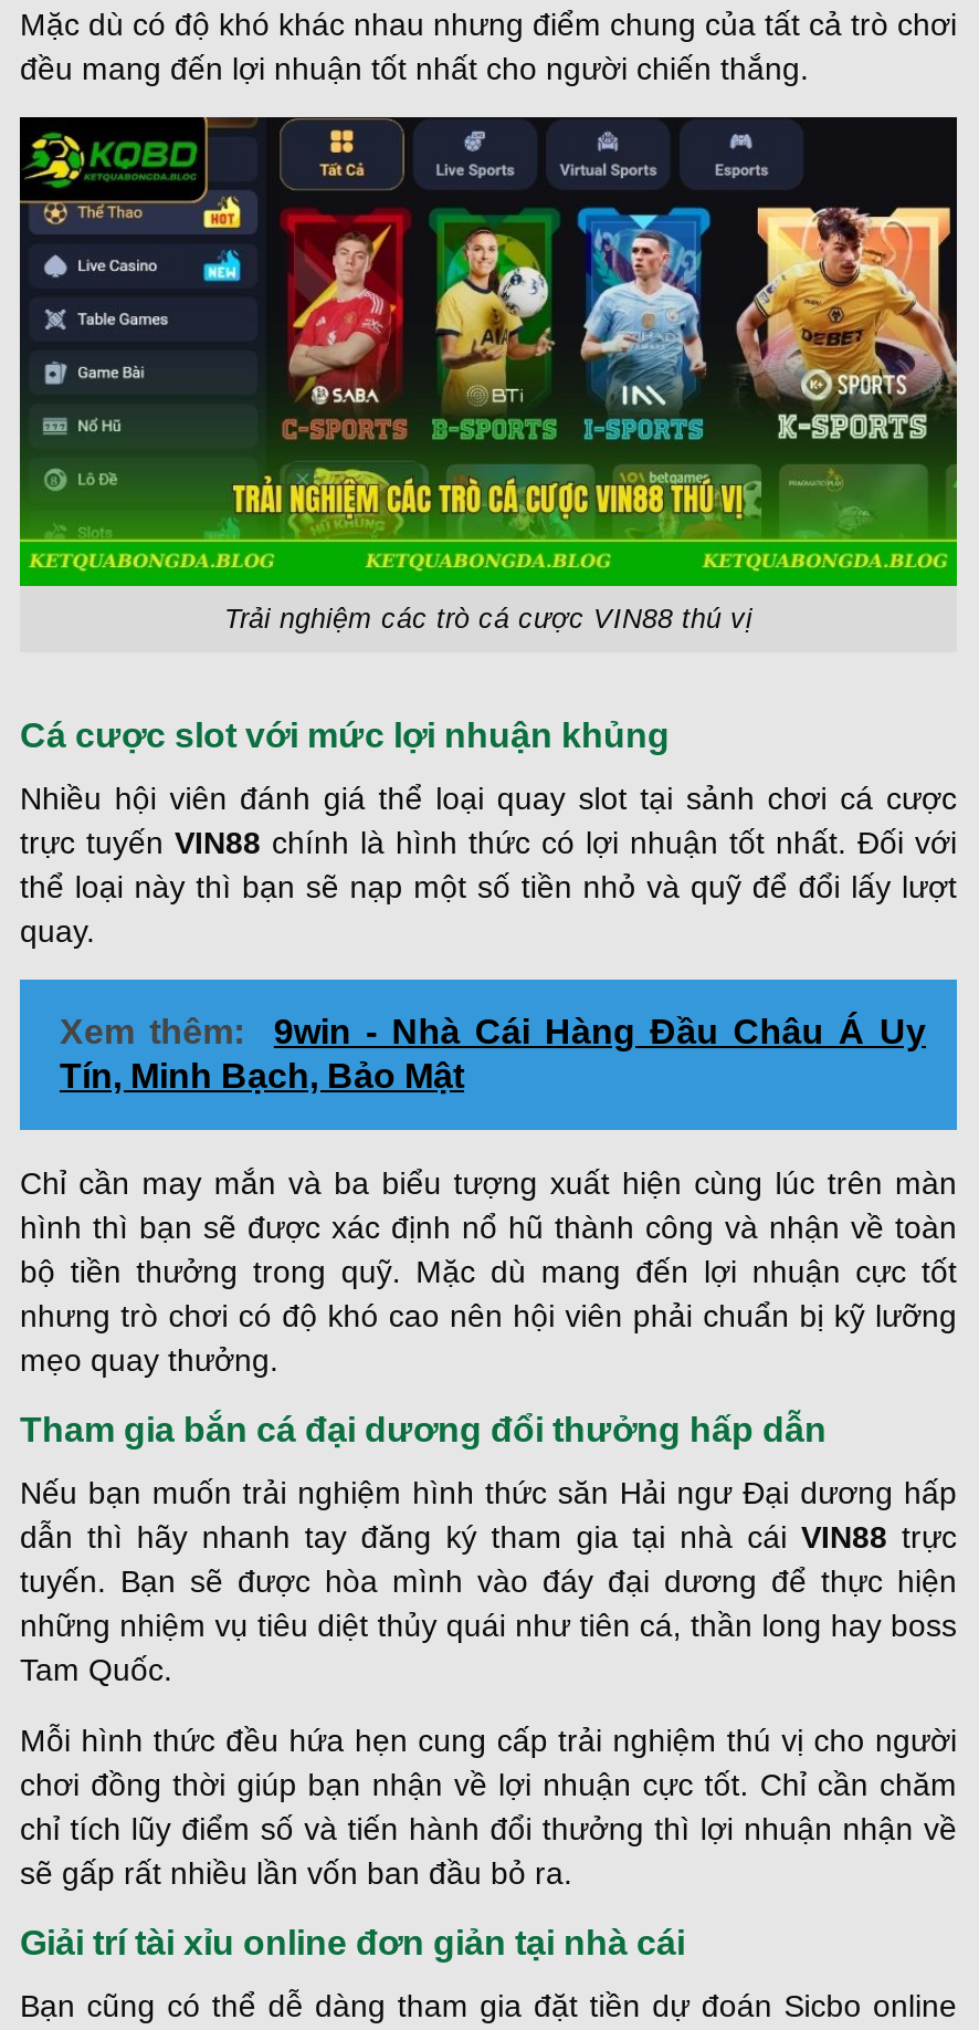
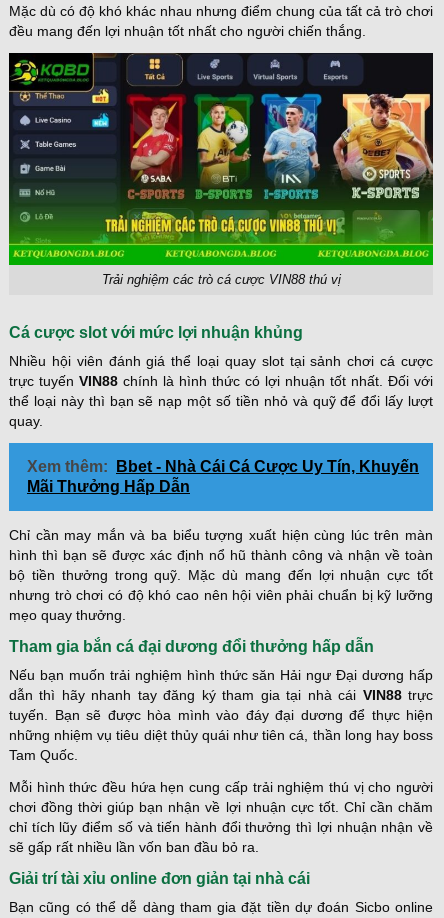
- Xem thêm:
- 9win - Nhà Cái Hàng Đầu Châu Á Uy
- Tín, Minh Bạch, Bảo Mật
+ Xem thêm: Bbet - Nhà Cái Cá Cược Uy Tín, Khuyến
+ Mãi Thưởng Hấp Dẫn
